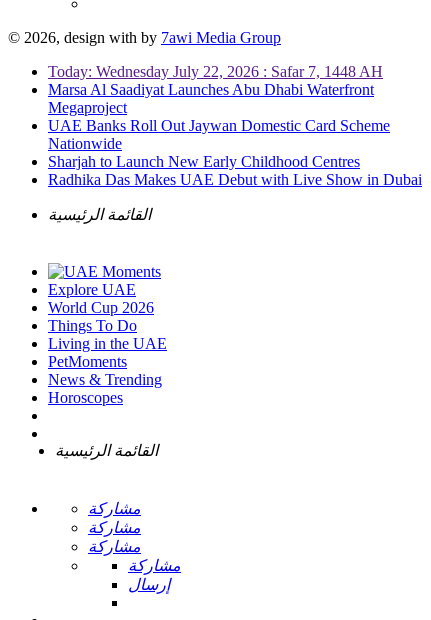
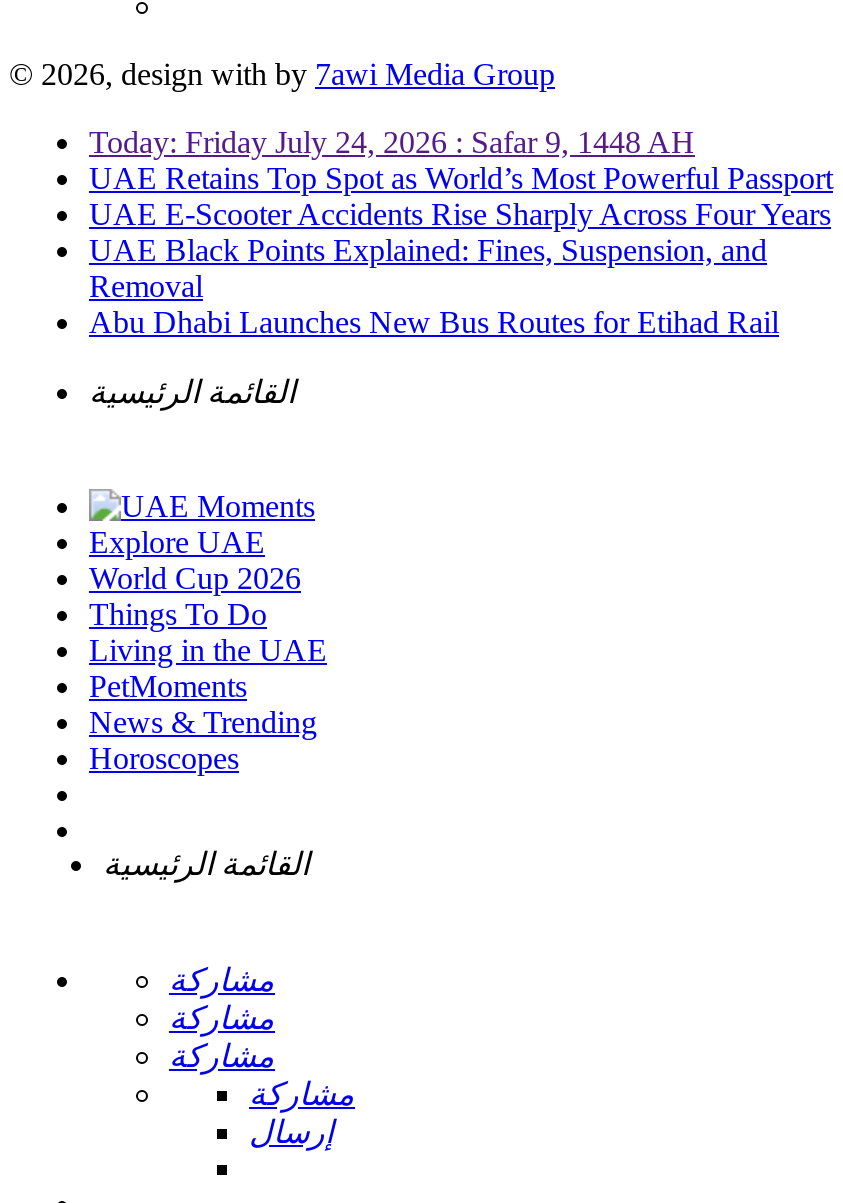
- Today: Wednesday July 22, 2026 : Safar 7, 1448 AH
- Marsa Al Saadiyat Launches Abu Dhabi Waterfront
- Megaproject
- UAE Banks Roll Out Jaywan Domestic Card Scheme
- Nationwide
- Sharjah to Launch New Early Childhood Centres
- Radhika Das Makes UAE Debut with Live Show in Dubai
+ Today: Friday July 24, 2026 : Safar 9, 1448 AH
+ UAE Retains Top Spot as World’s Most Powerful Passport
+ UAE E-Scooter Accidents Rise Sharply Across Four Years
+ UAE Black Points Explained: Fines, Suspension, and
+ Removal
+ Abu Dhabi Launches New Bus Routes for Etihad Rail
